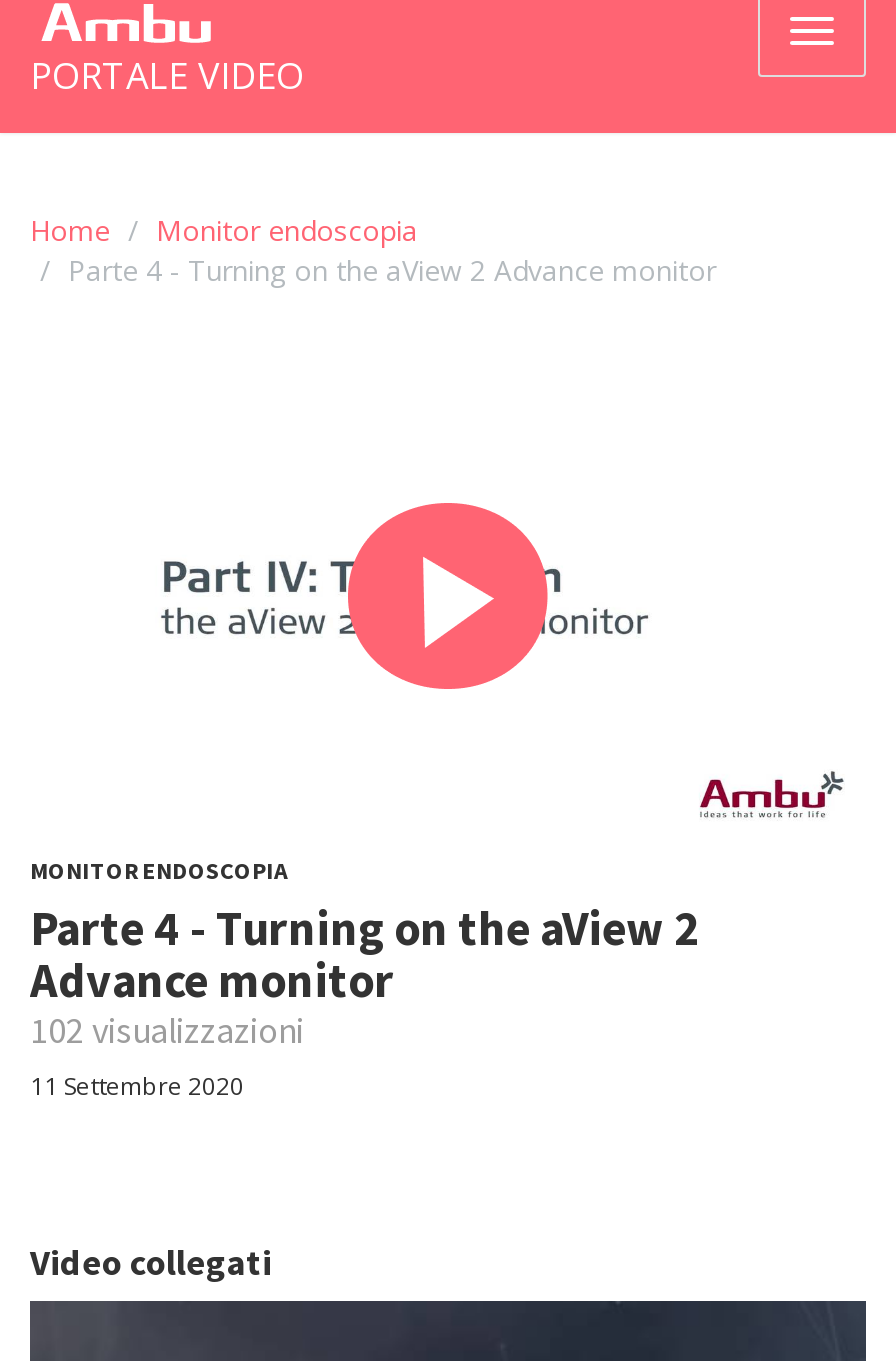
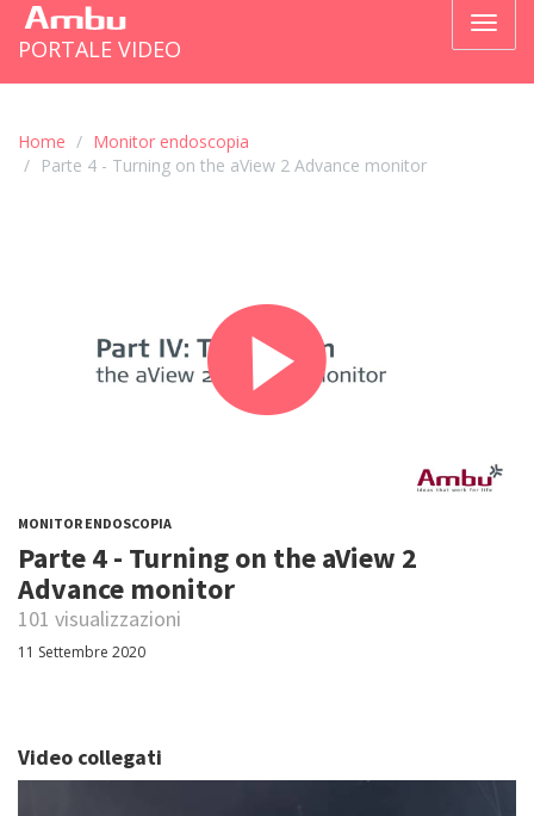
- 102 visualizzazioni
+ 101 visualizzazioni
